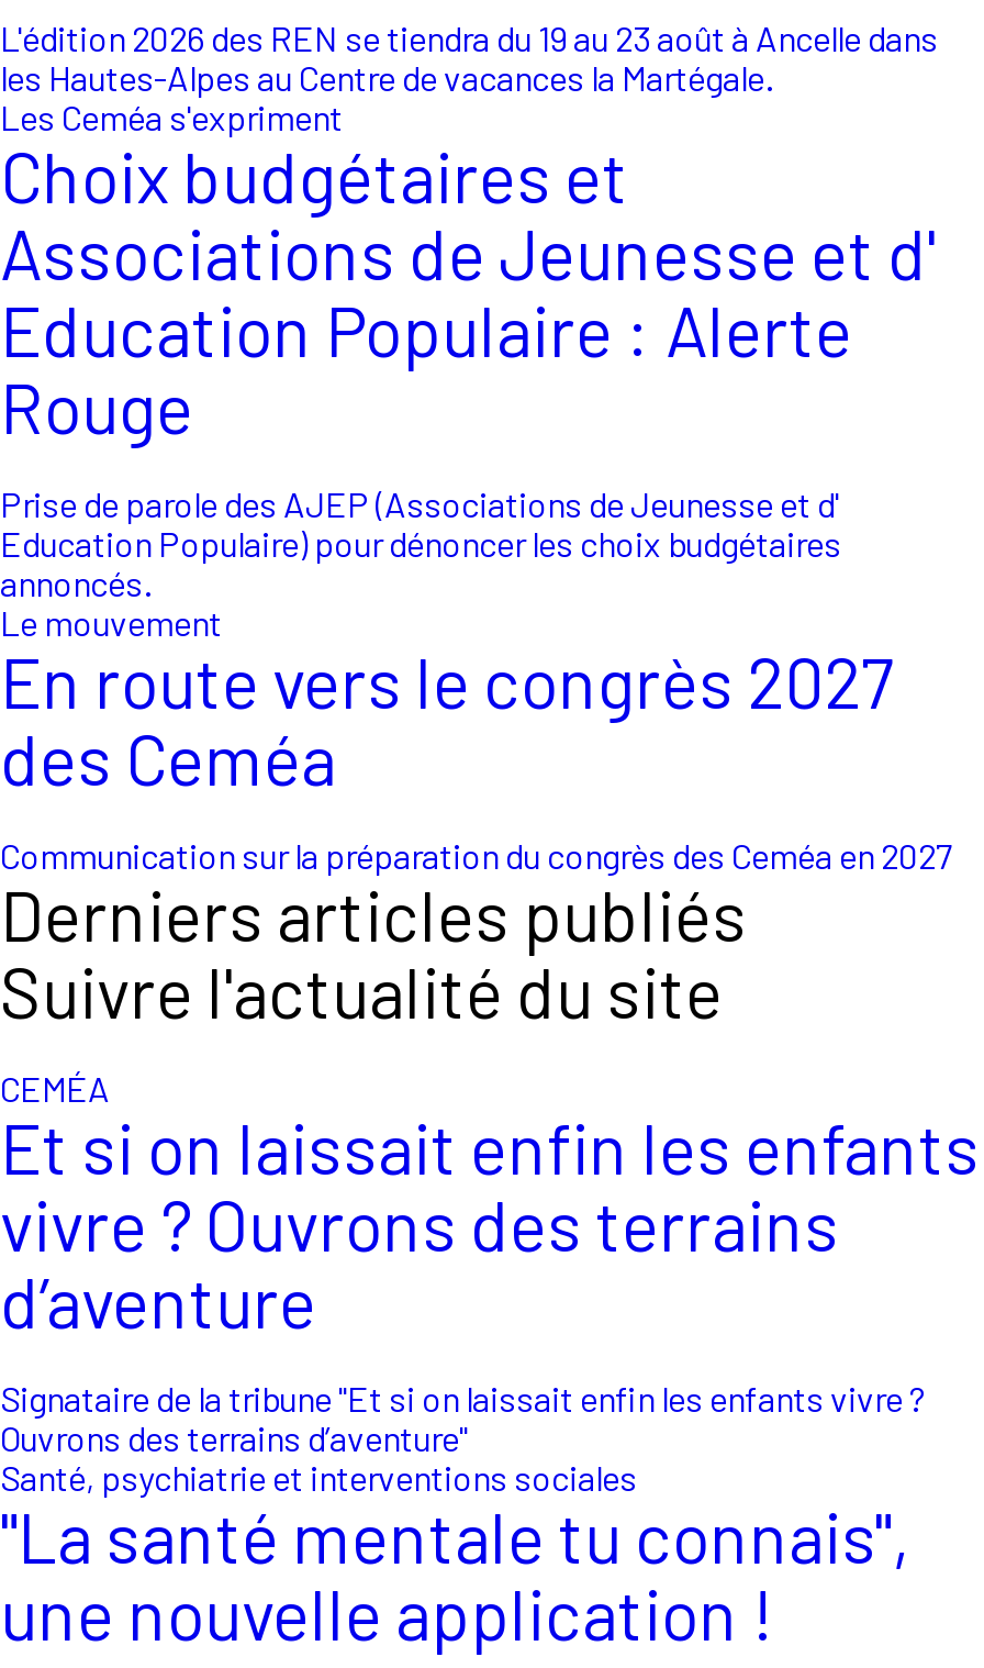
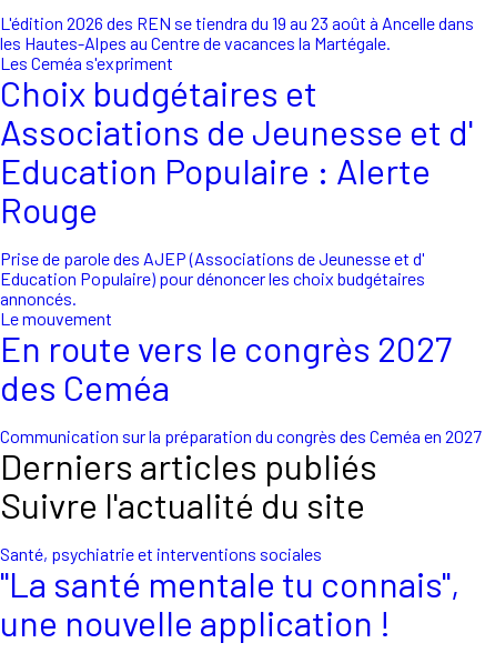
- CEMÉA
- Et si on laissait enfin les enfants
- vivre ? Ouvrons des terrains
- d’aventure
- Signataire de la tribune "Et si on laissait enfin les enfants vivre ?
- Ouvrons des terrains d’aventure"
